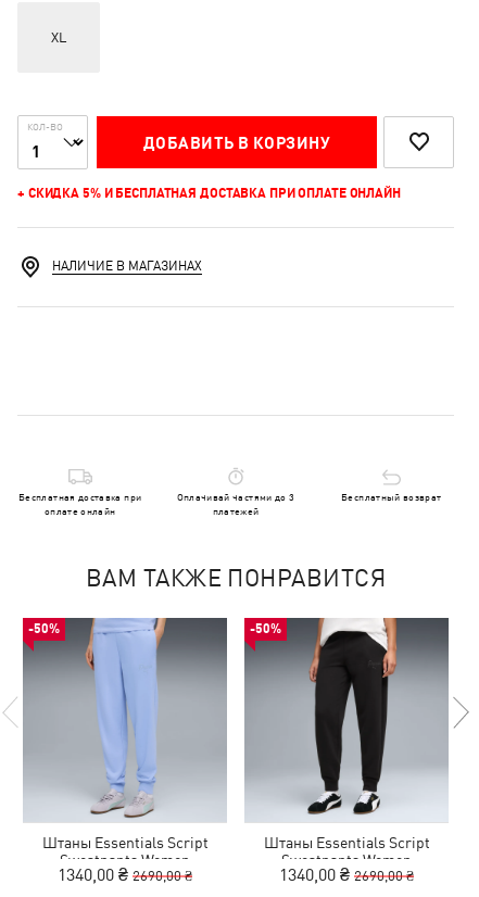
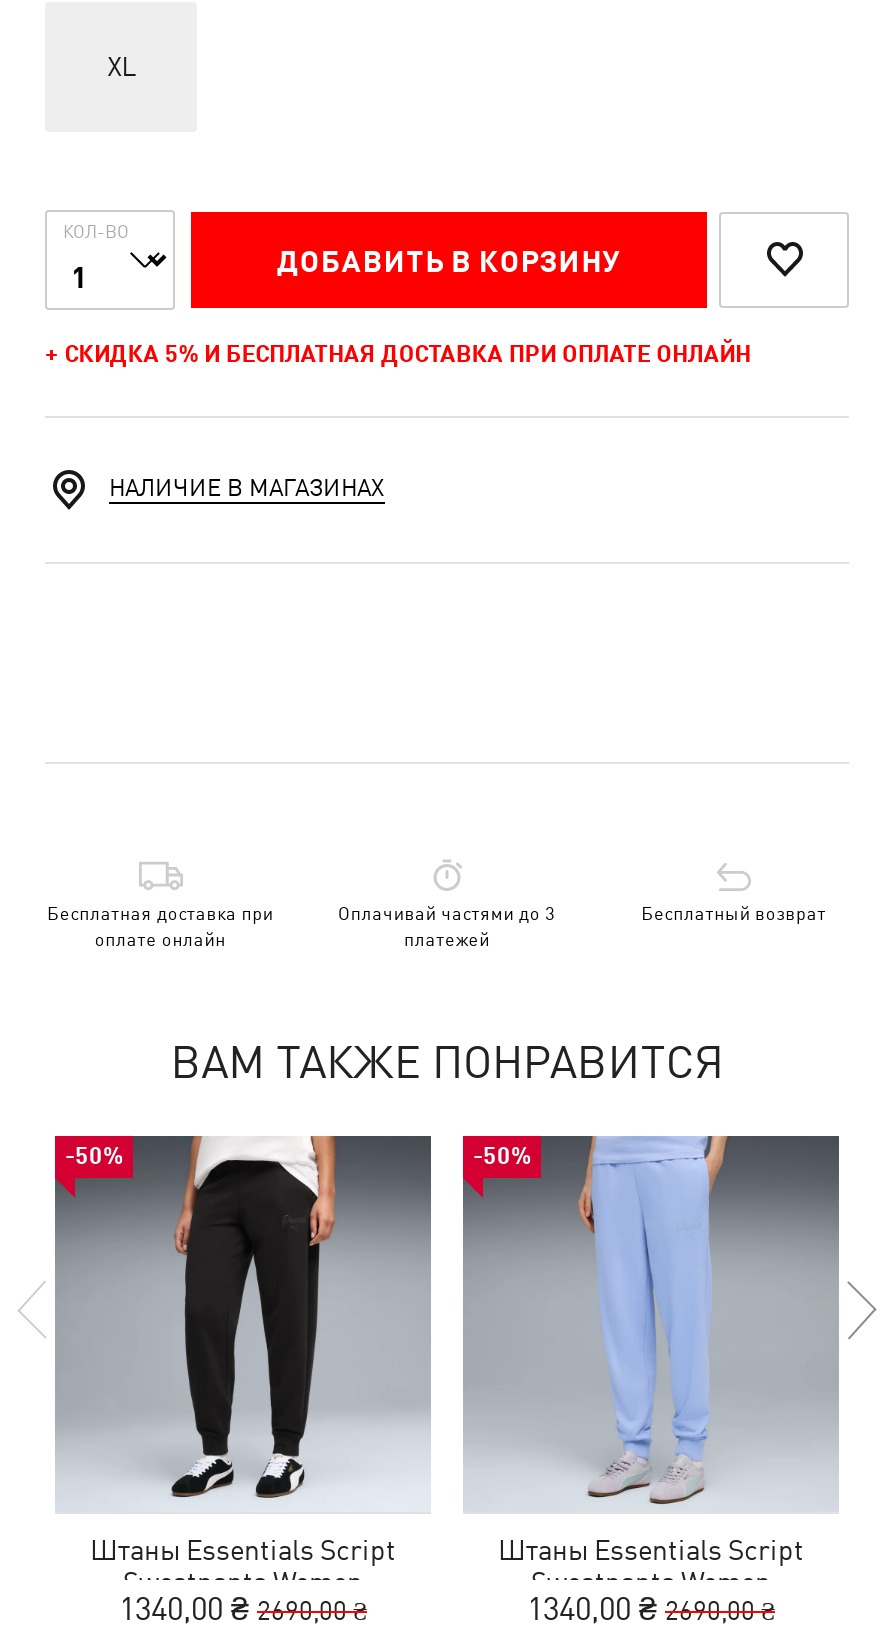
- [image]
+ [image]

- [image]
+ [image]
